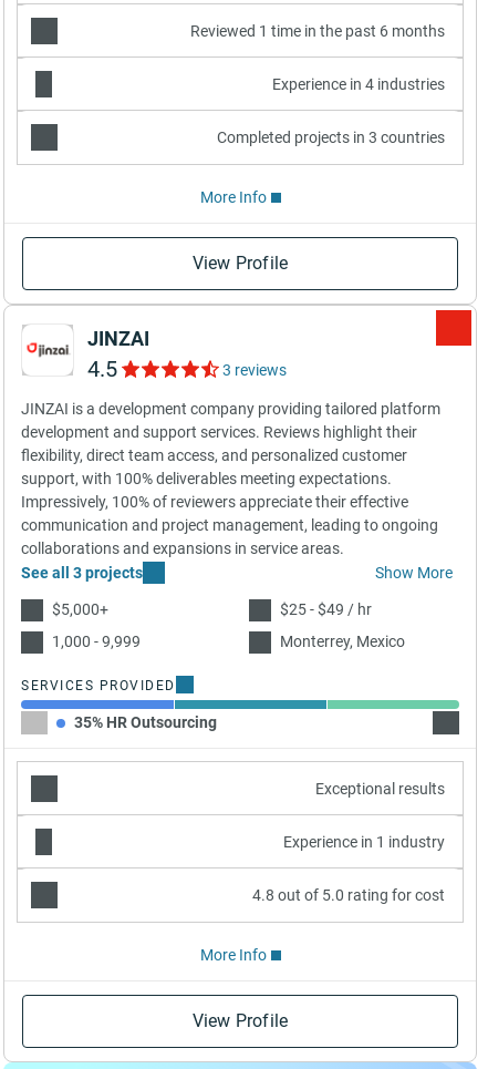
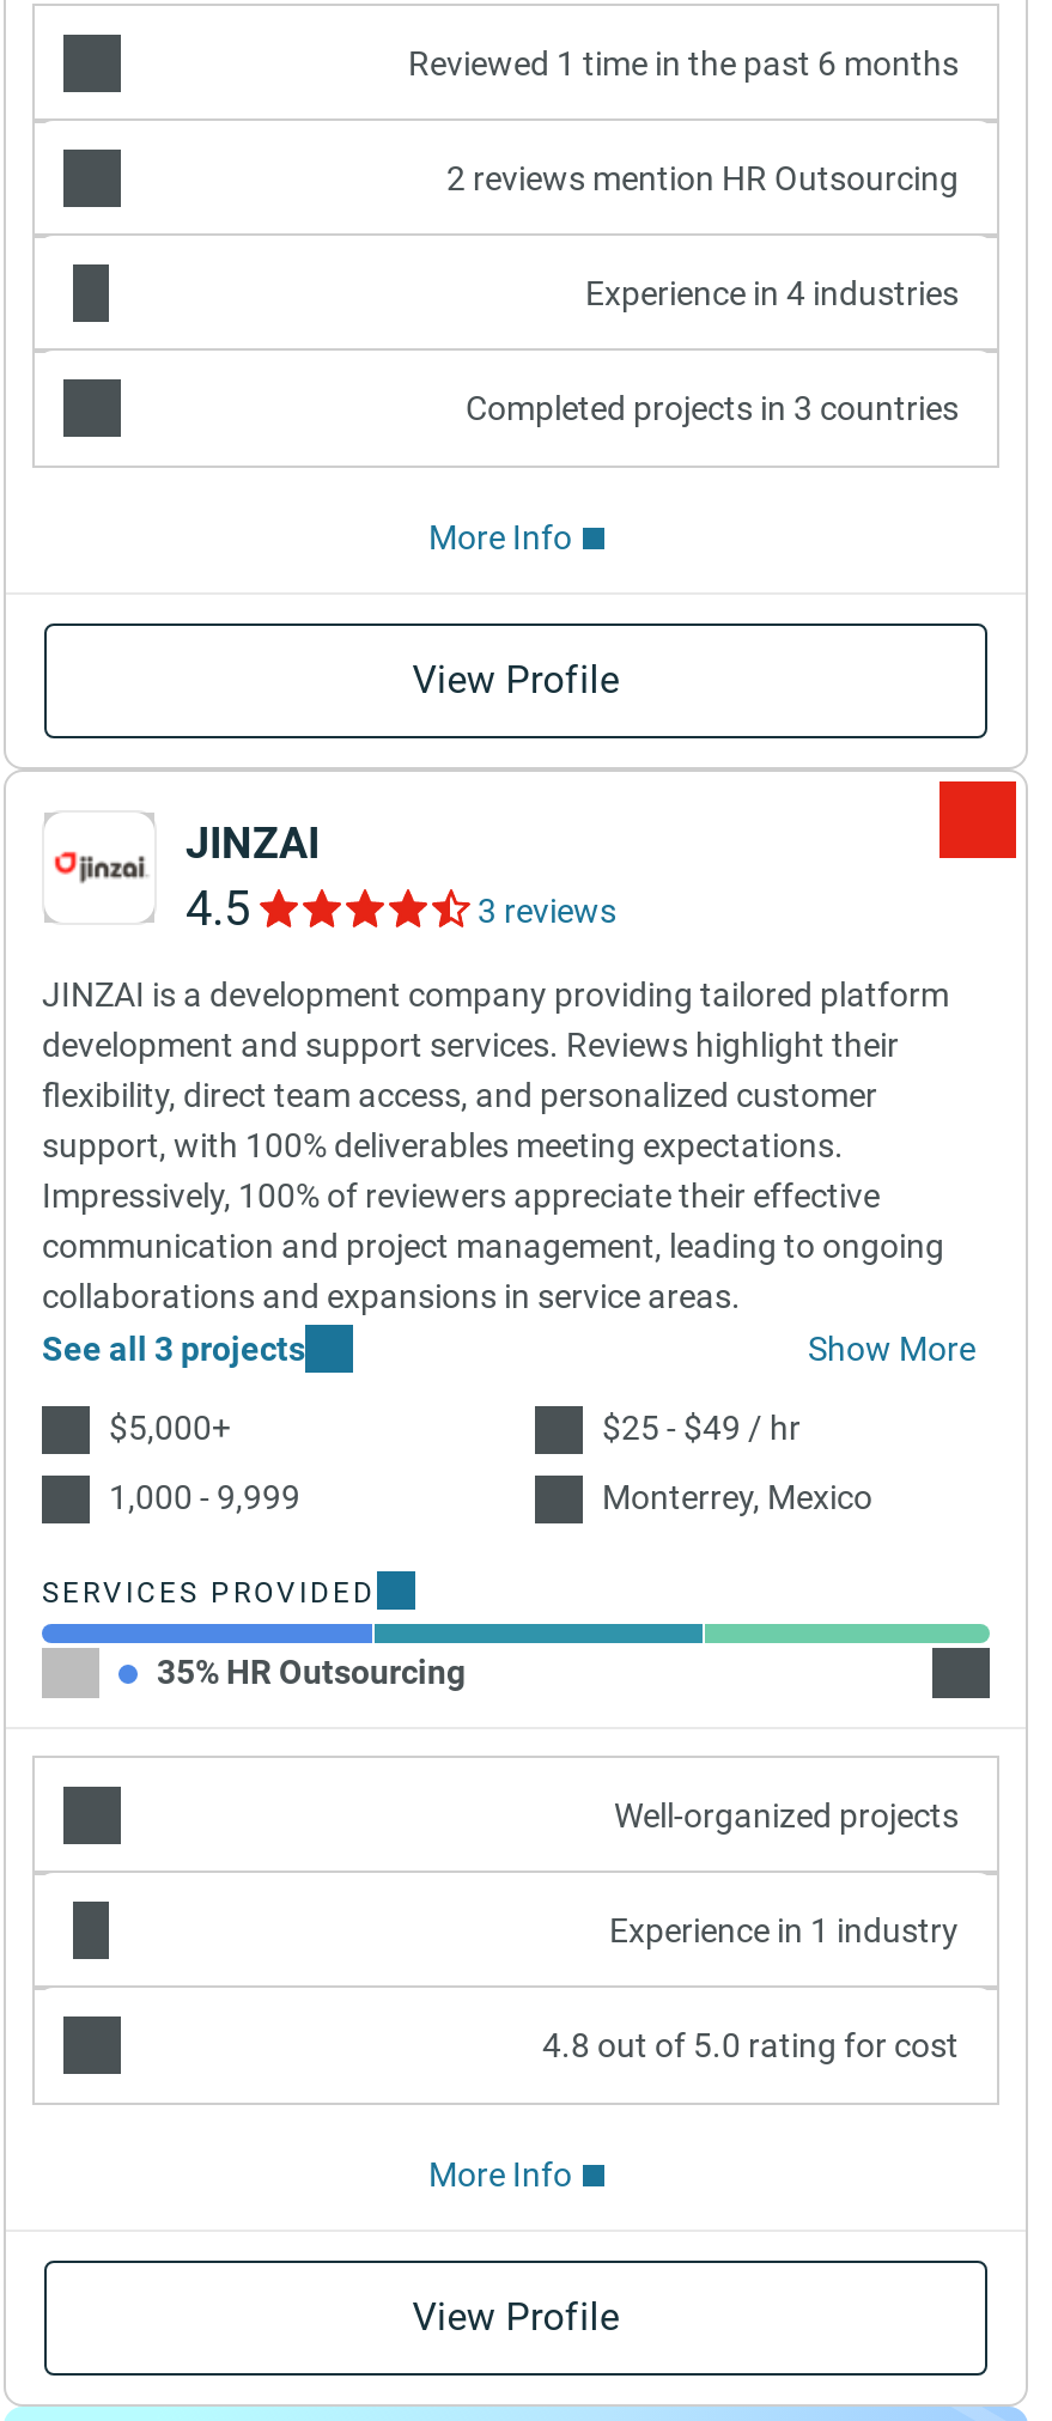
+ 2 reviews mention HR Outsourcing

- Exceptional results
+ Well-organized projects
